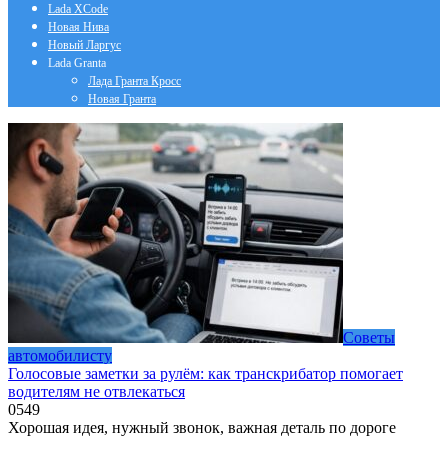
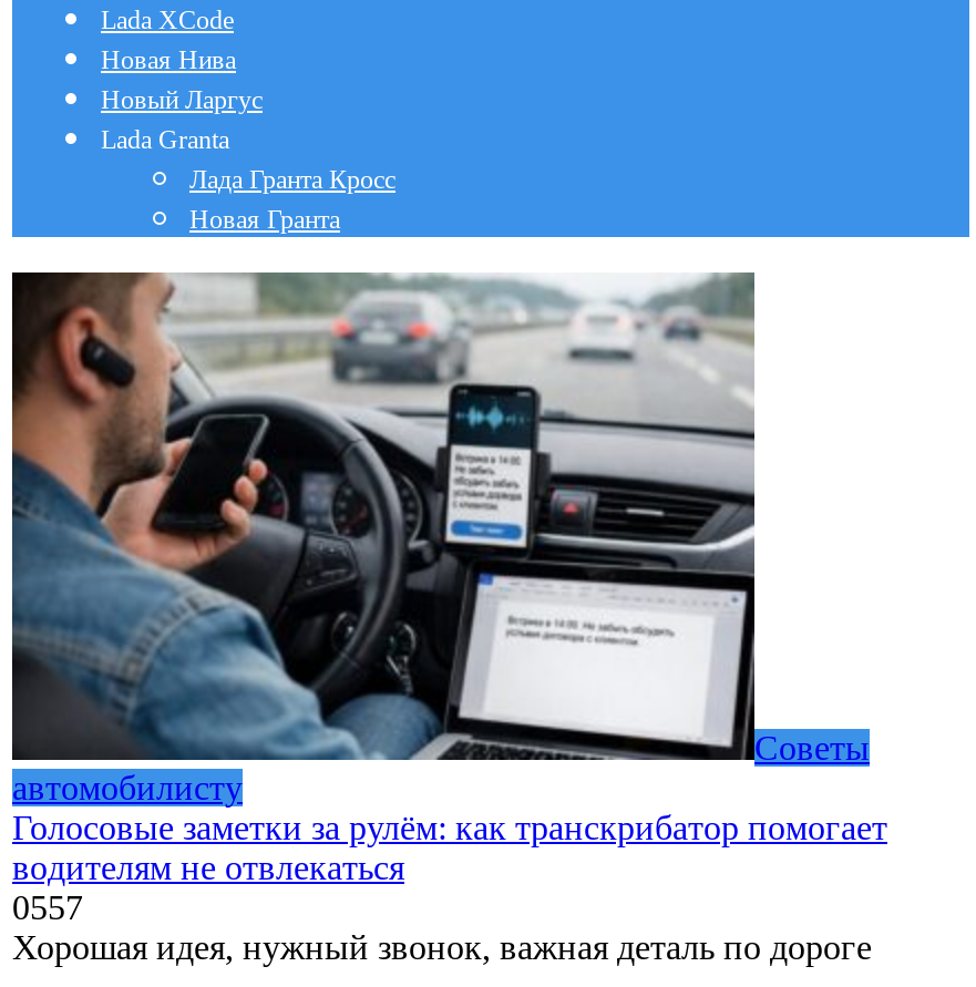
- 0549
+ 0557
